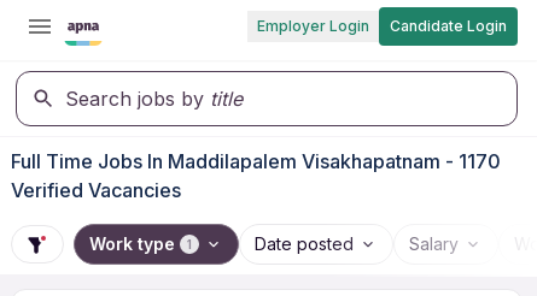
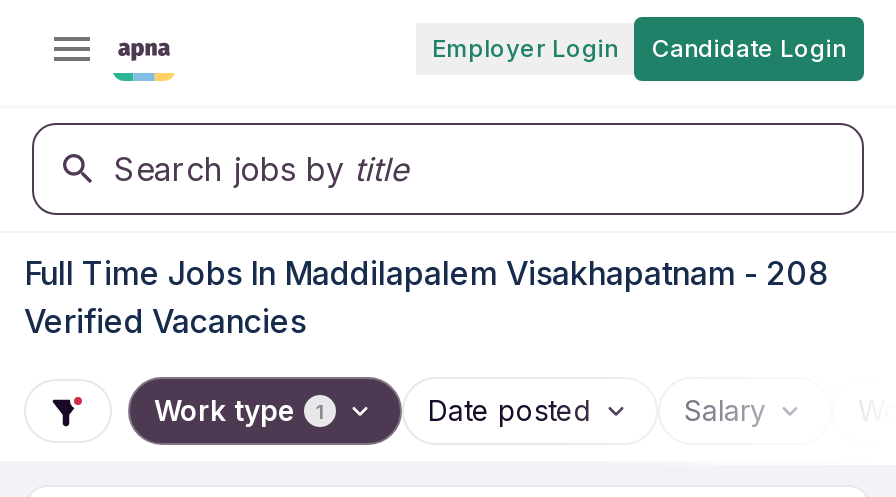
- Full Time Jobs In Maddilapalem Visakhapatnam - 1170
+ Full Time Jobs In Maddilapalem Visakhapatnam - 208
